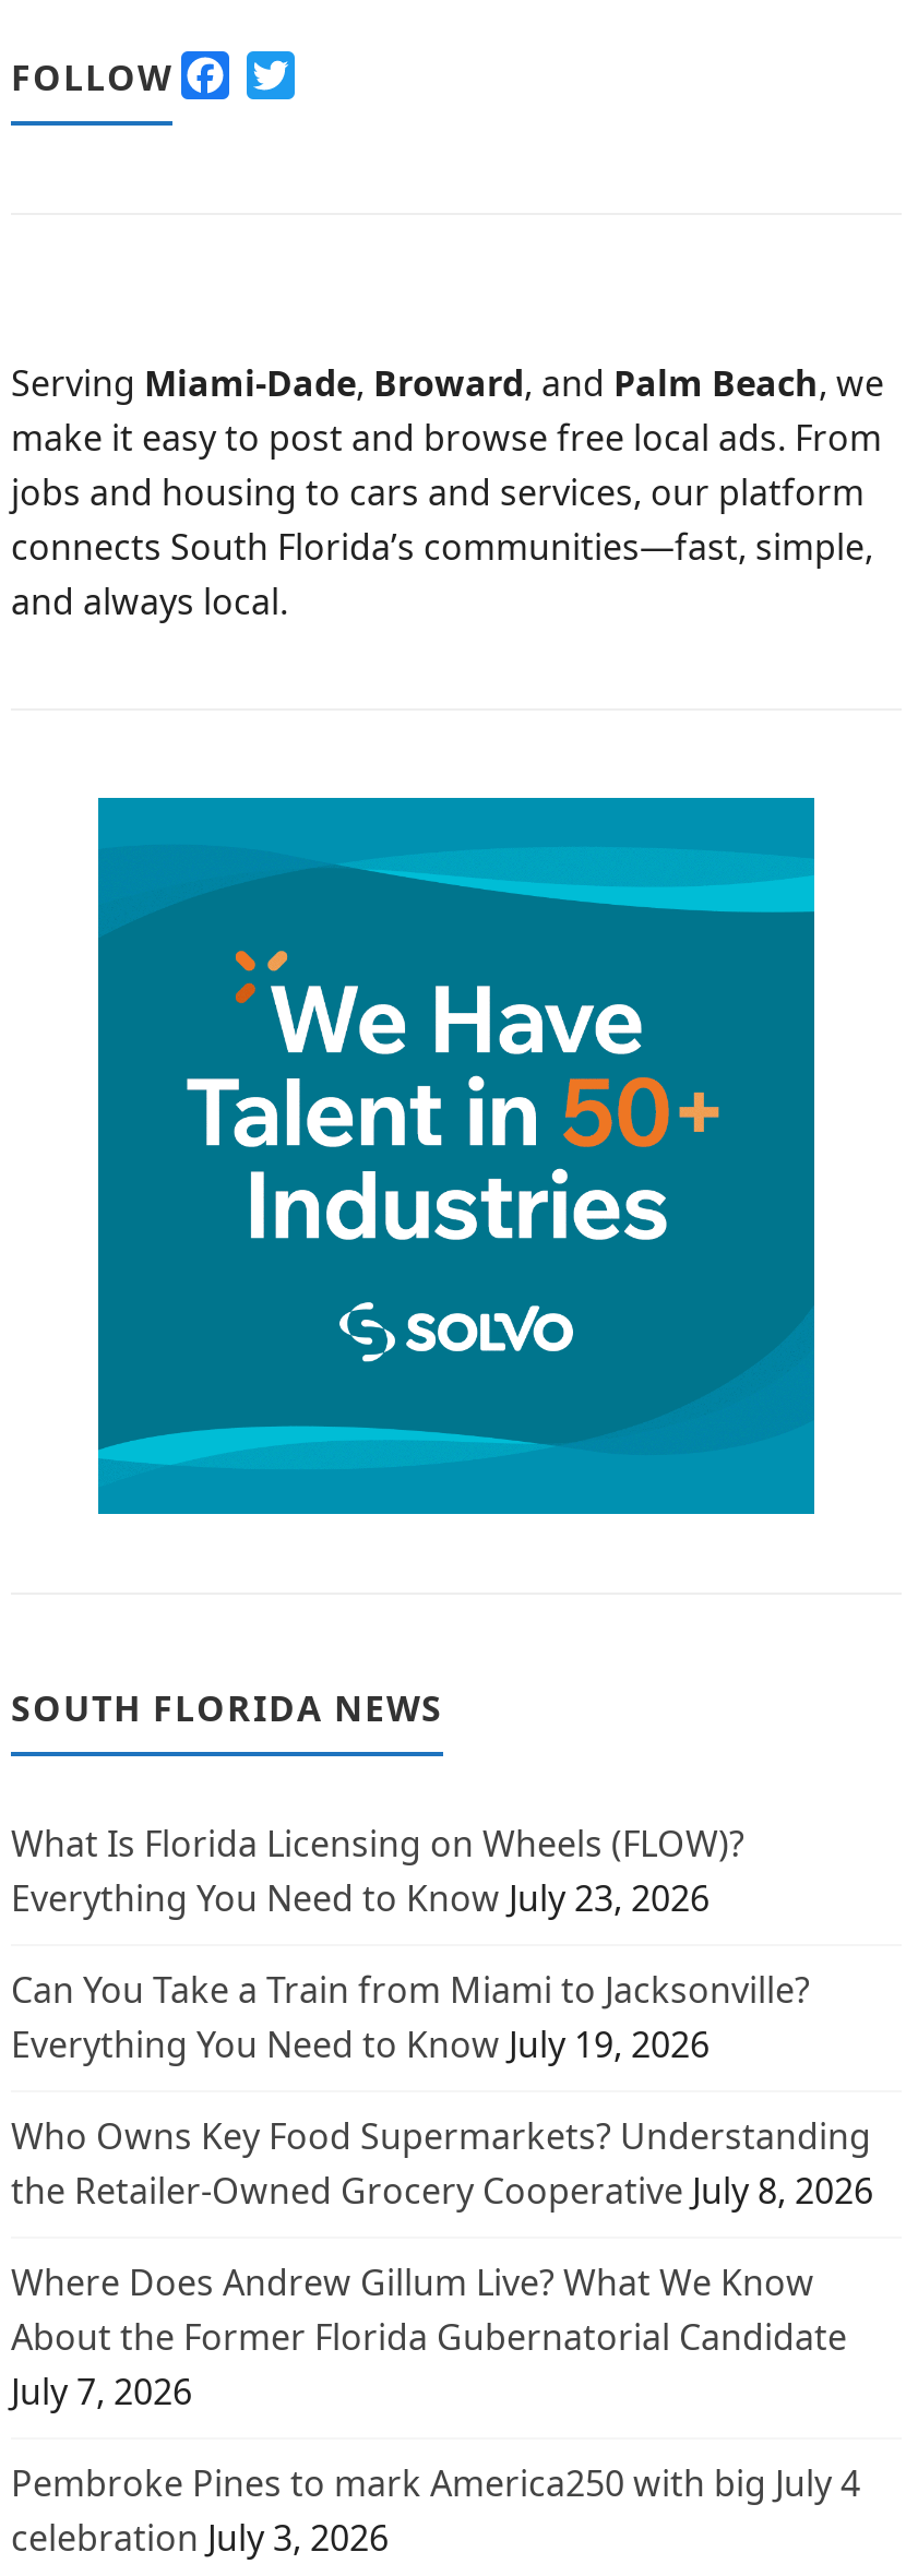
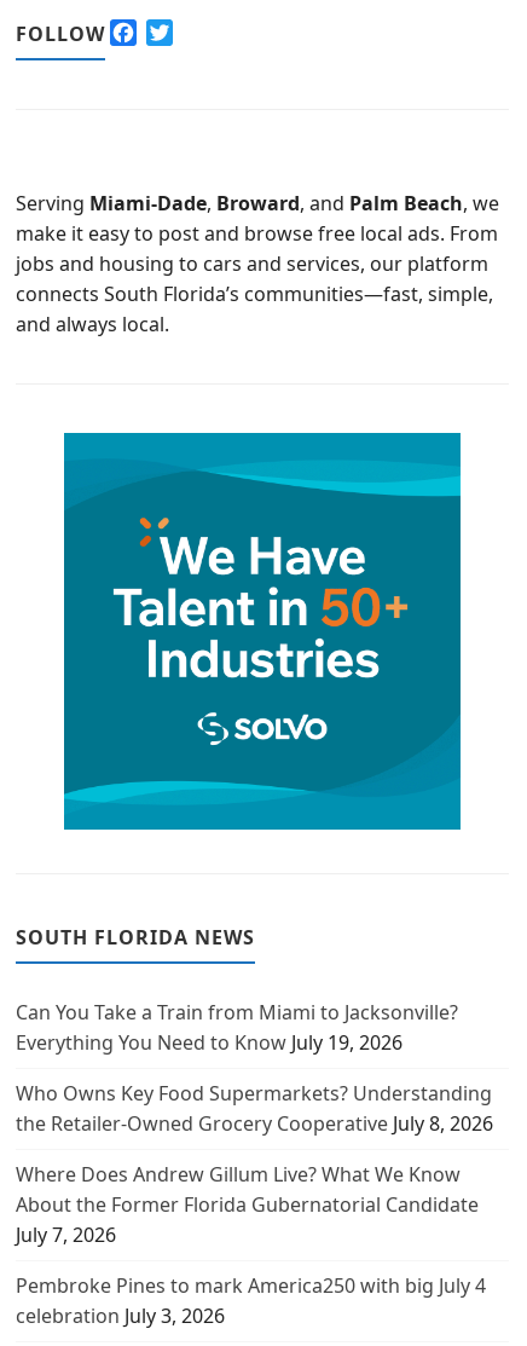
- What Is Florida Licensing on Wheels (FLOW)?
- Everything You Need to Know July 23, 2026
